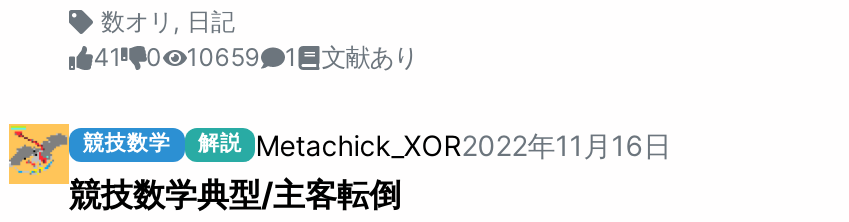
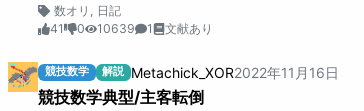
- 41 0 10659 1 文献あり
+ 41 0 10639 1 文献あり
